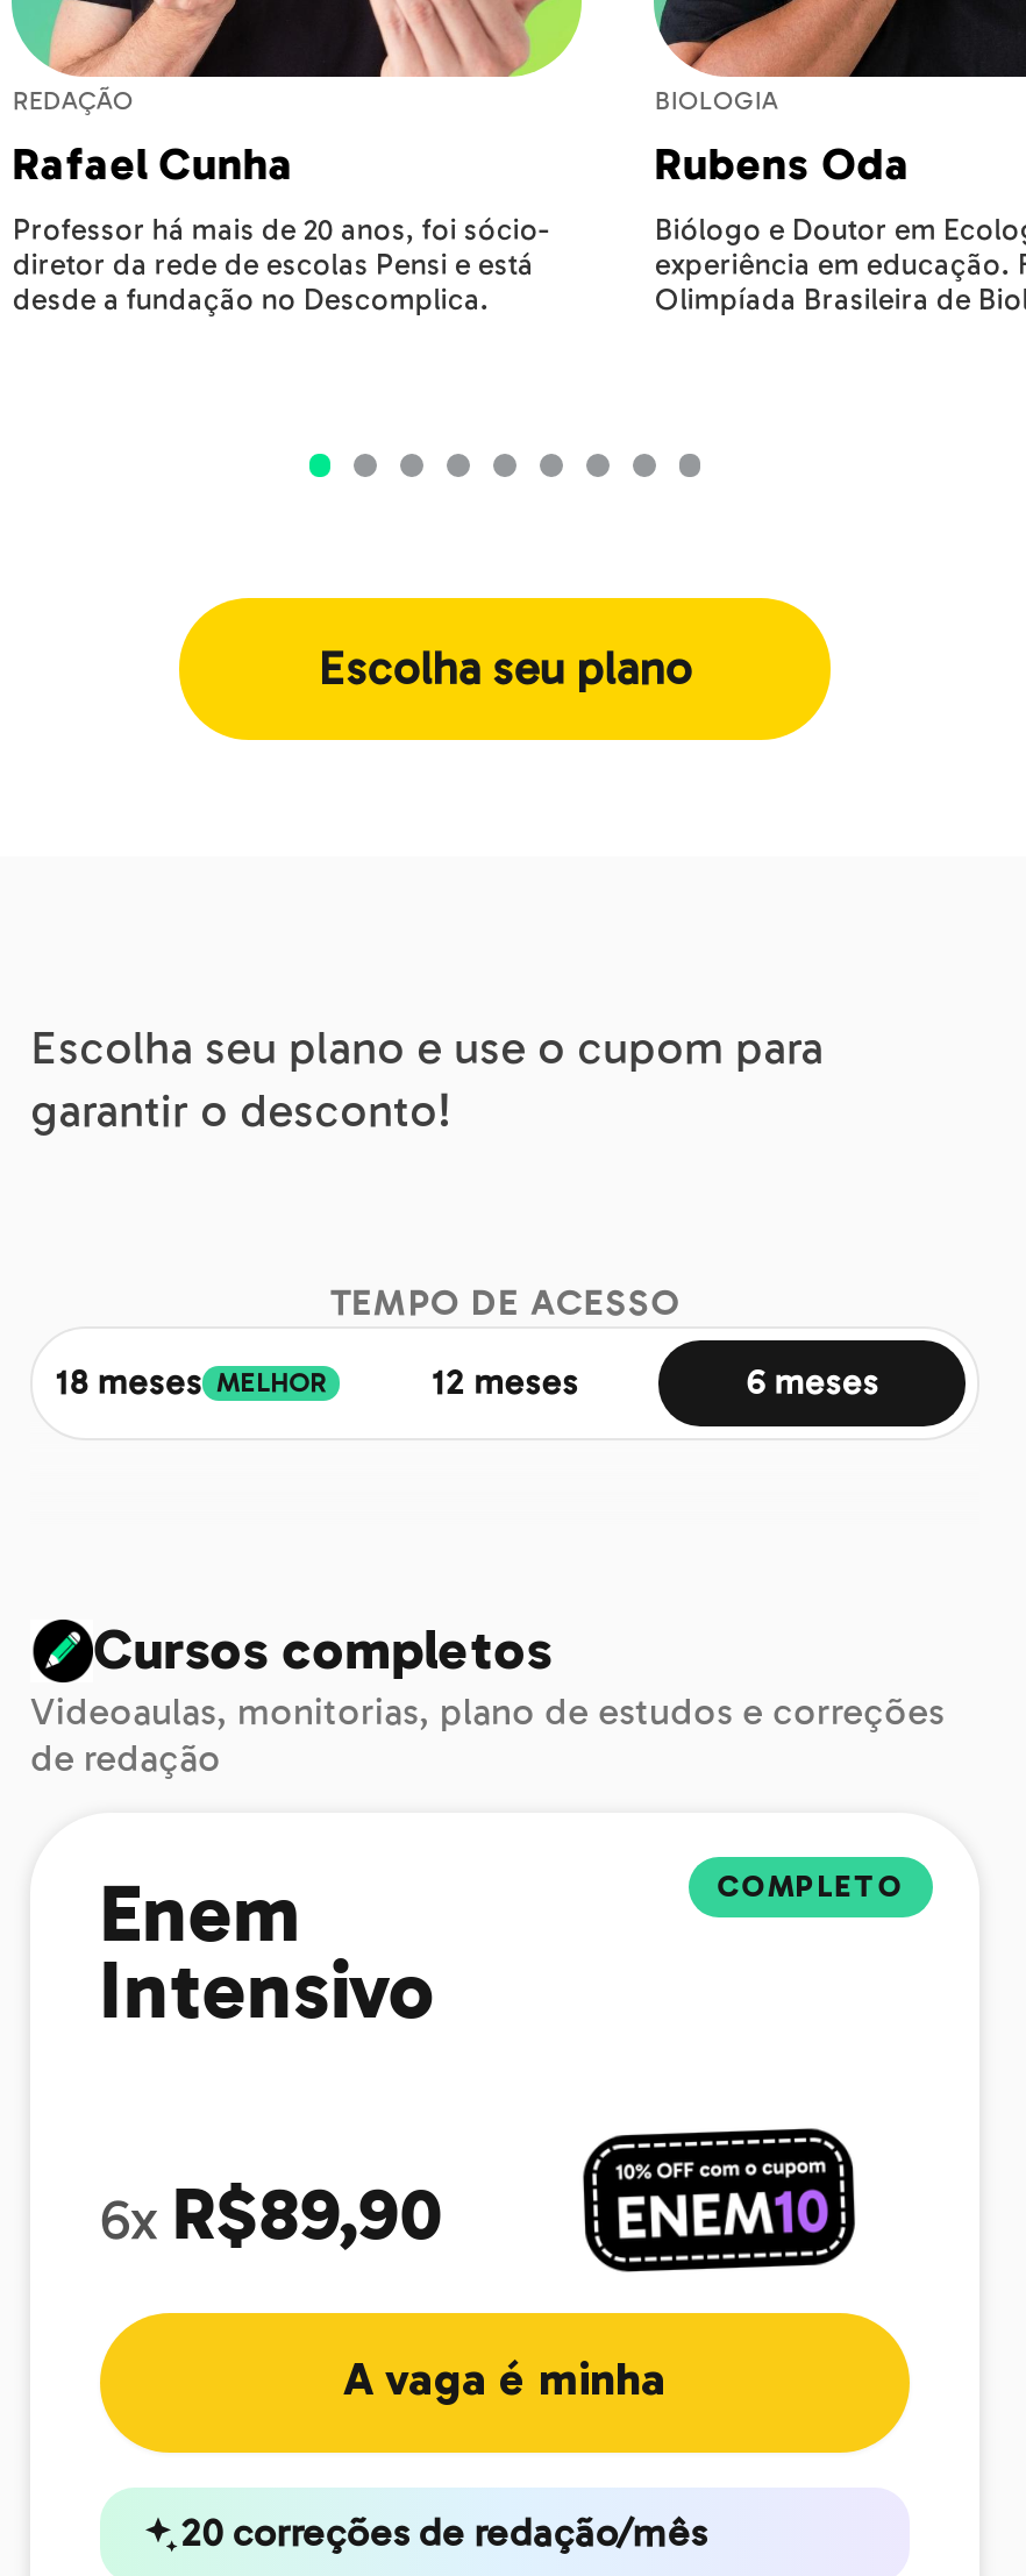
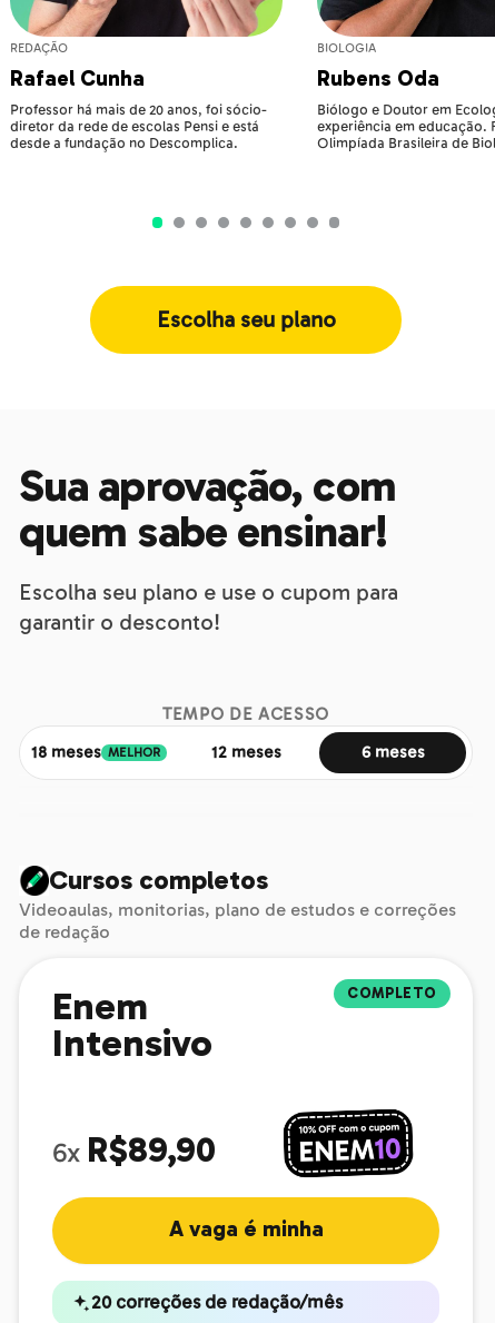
+ Sua aprovação, com
+ quem sabe ensinar!
